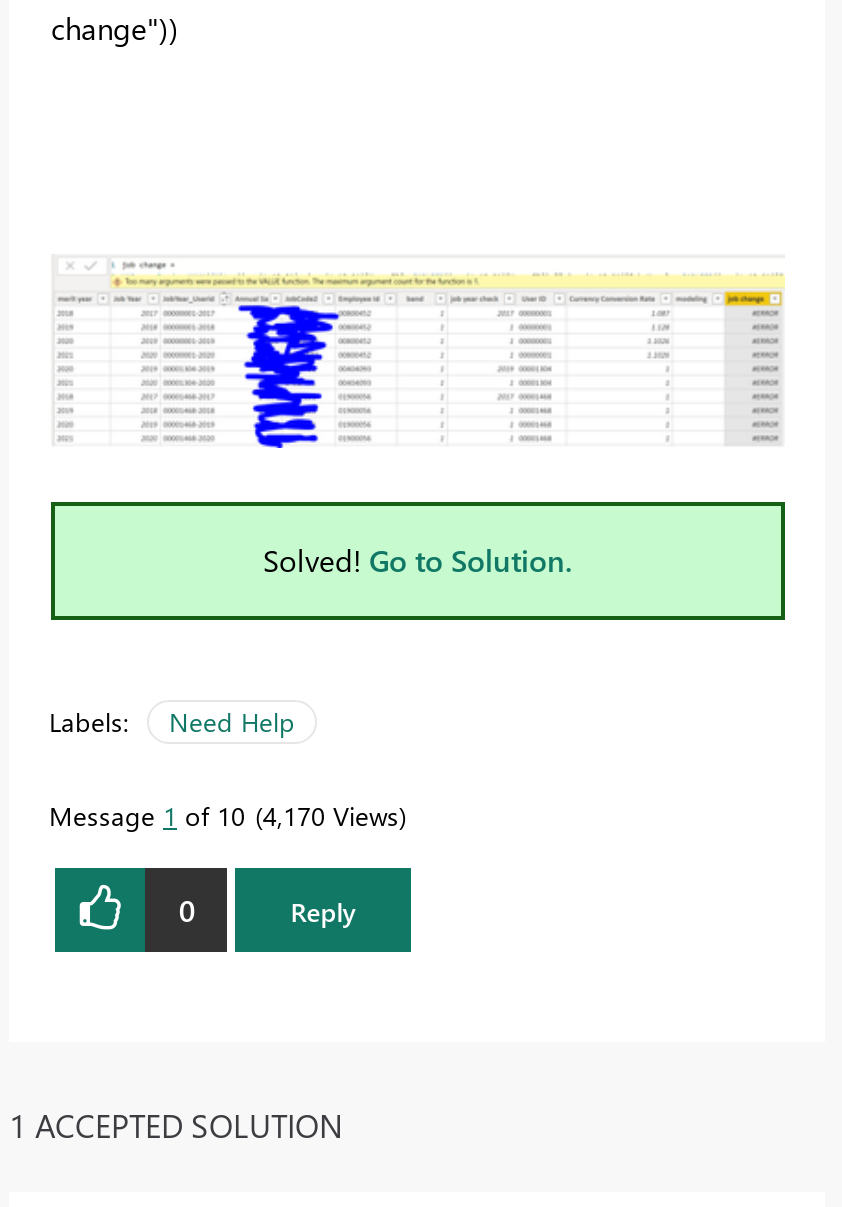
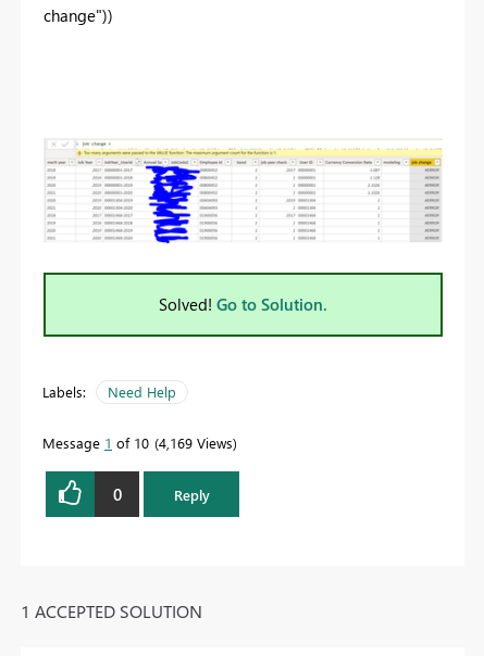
- Message 1 of 10 4,170 Views
+ Message 1 of 10 4,169 Views
